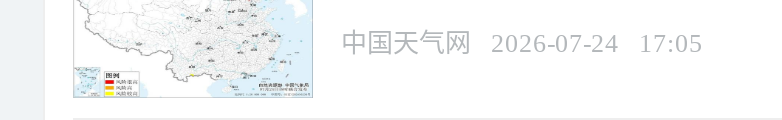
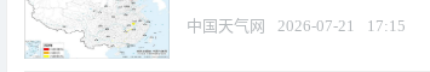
- 2026-07-24
- 17:05
+ 2026-07-21
+ 17:15
